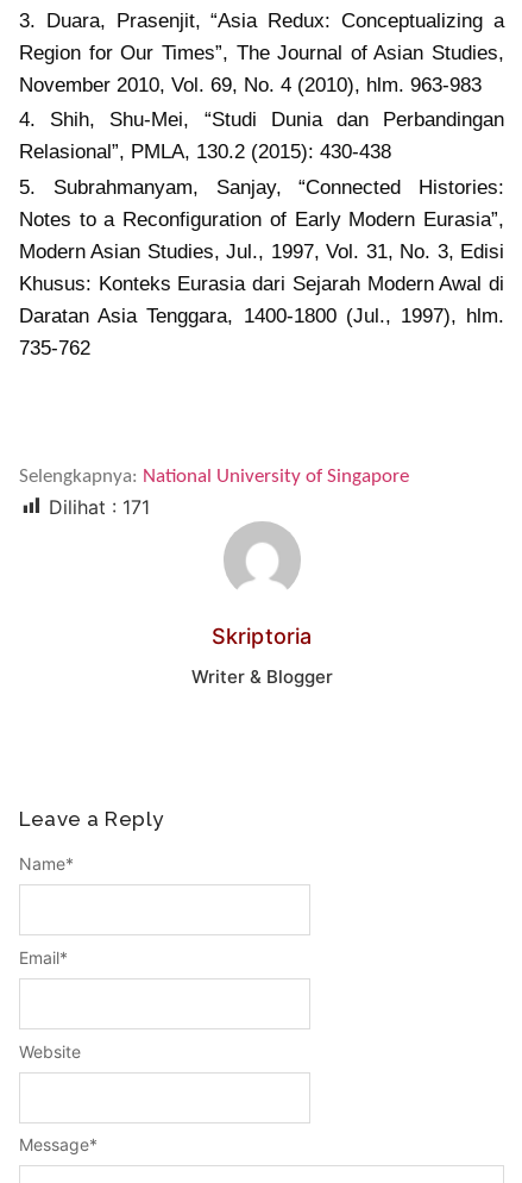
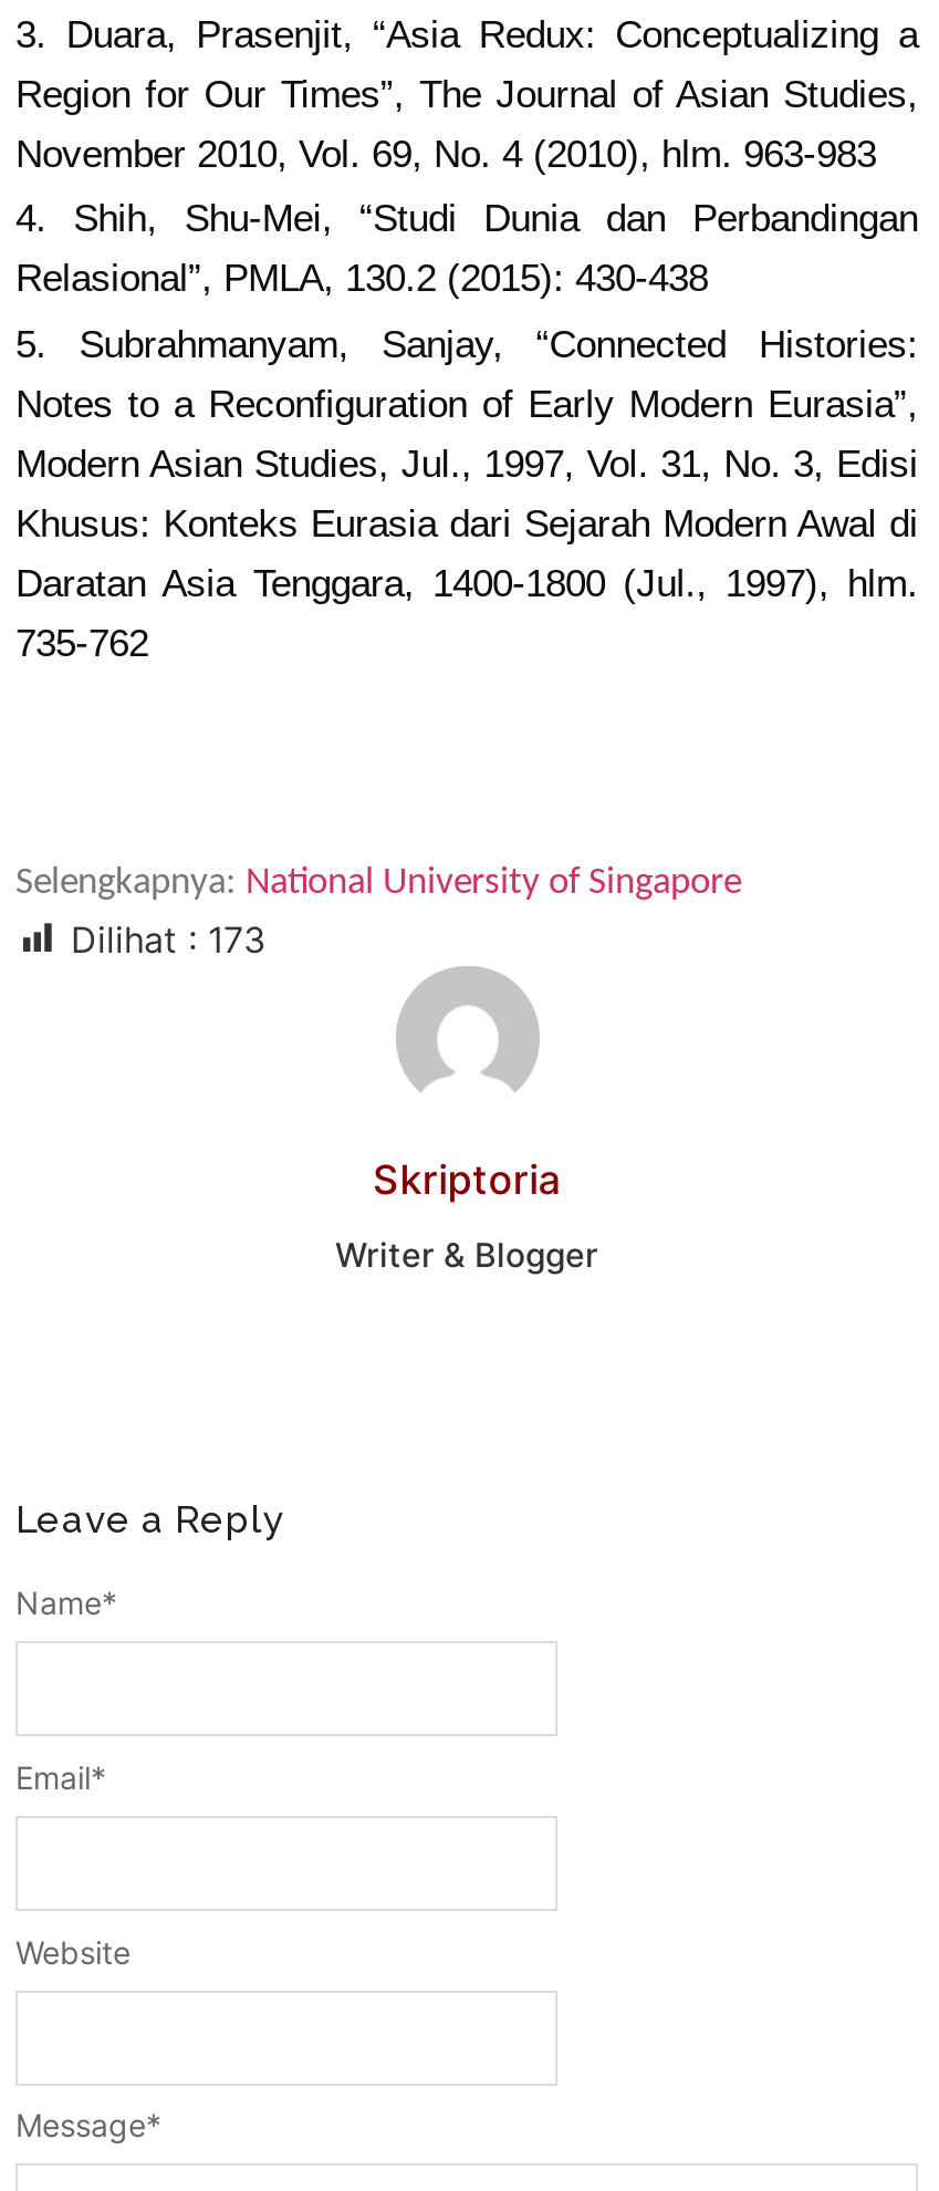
- Dilihat : 171
+ Dilihat : 173
